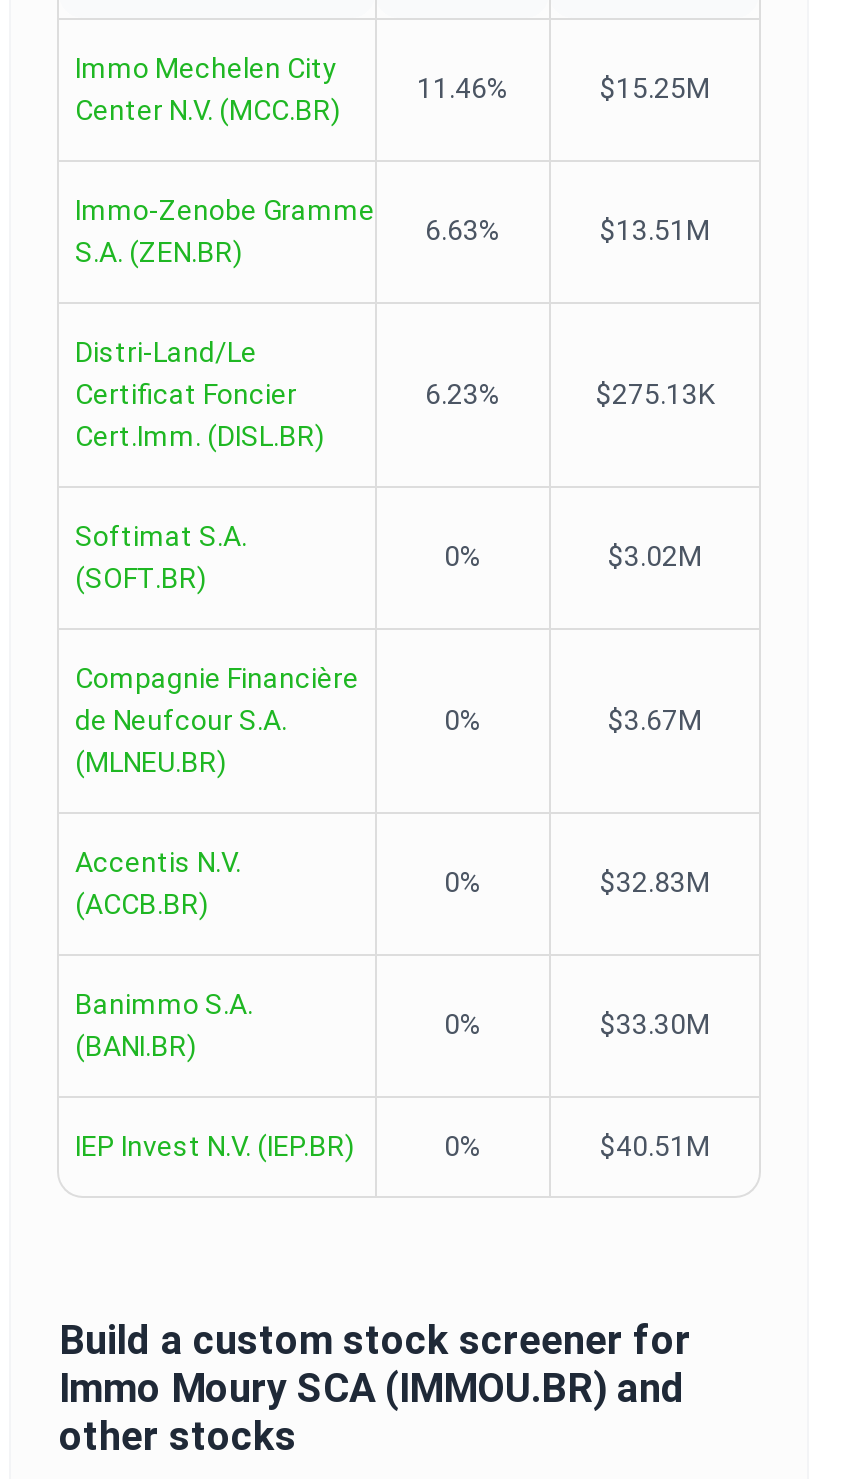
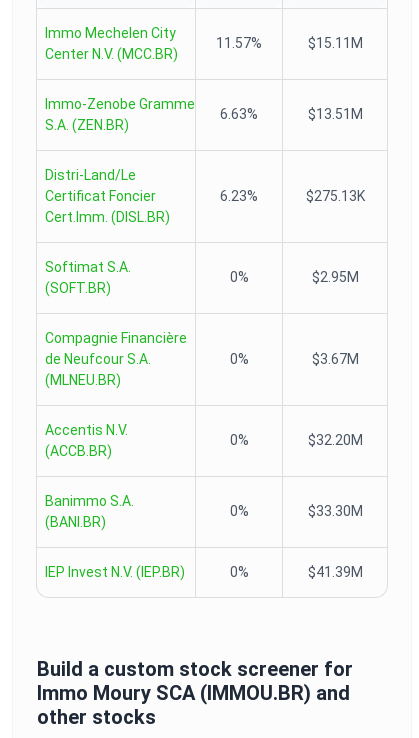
- 11.46%
- $15.25M
+ 11.57%
+ $15.11M

- $3.02M
+ $2.95M

- $32.83M
+ $32.20M

- $40.51M
+ $41.39M
